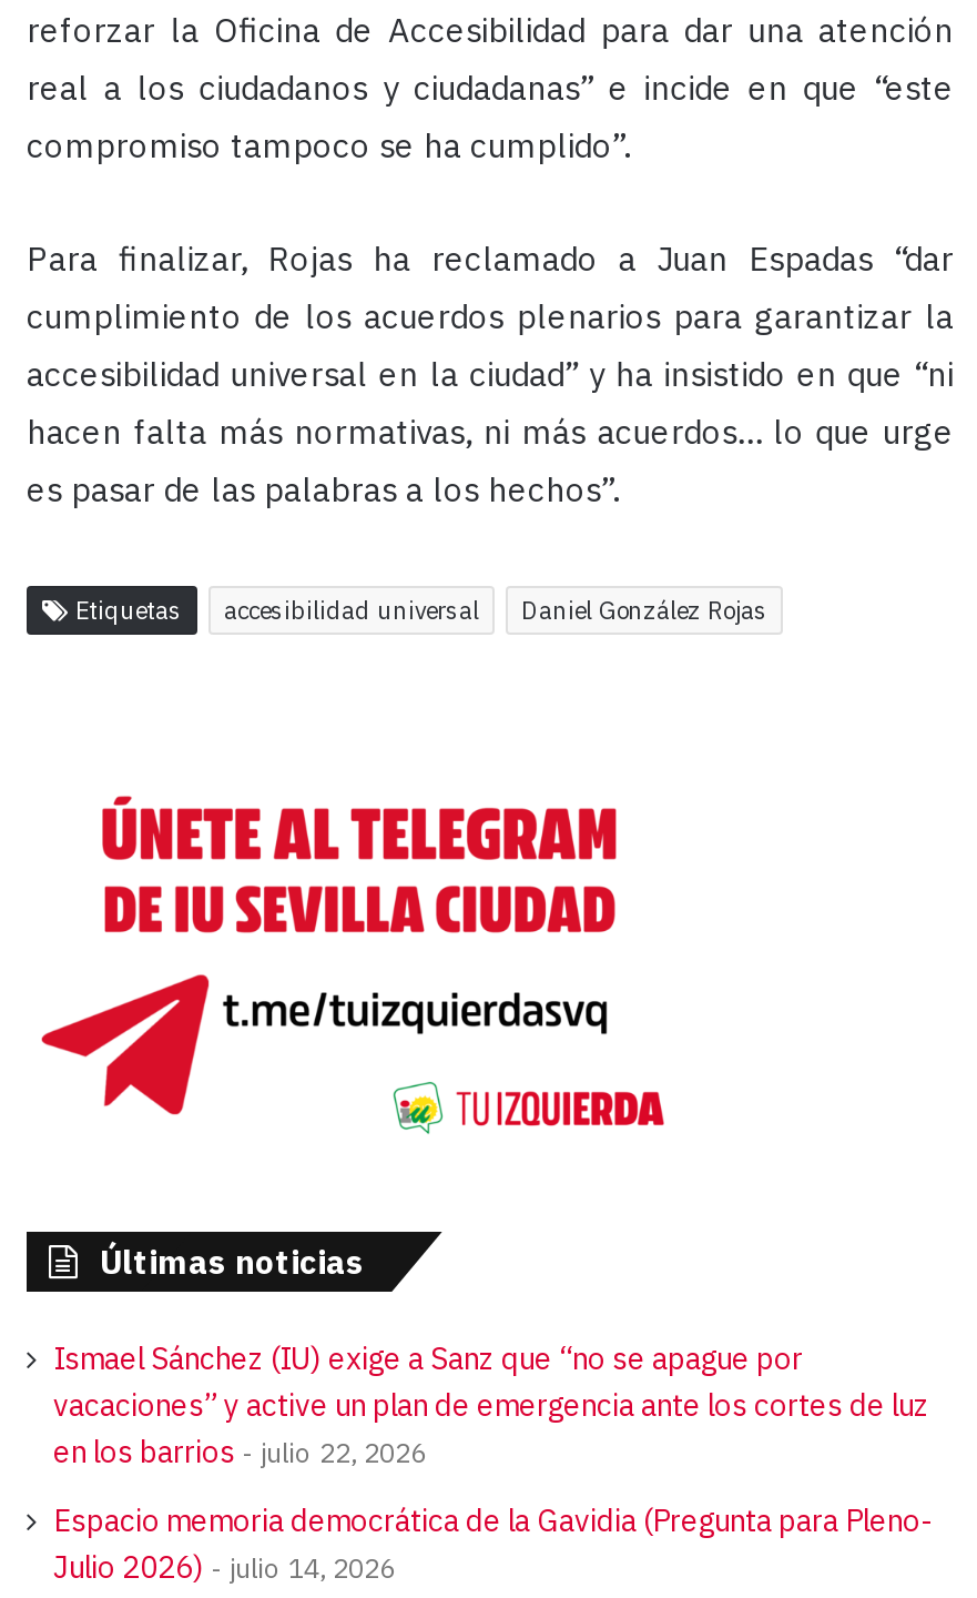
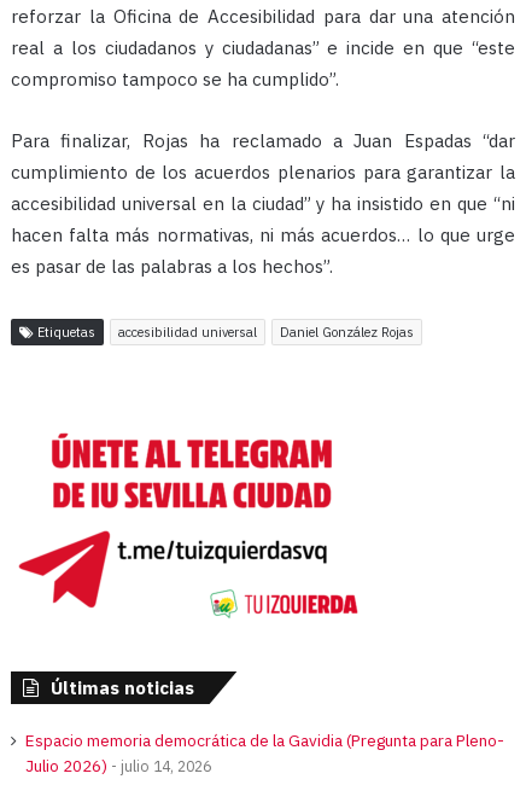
- Ismael Sánchez (IU) exige a Sanz que “no se apague por
- vacaciones” y active un plan de emergencia ante los cortes de luz
- en los barrios
- julio 22, 2026
